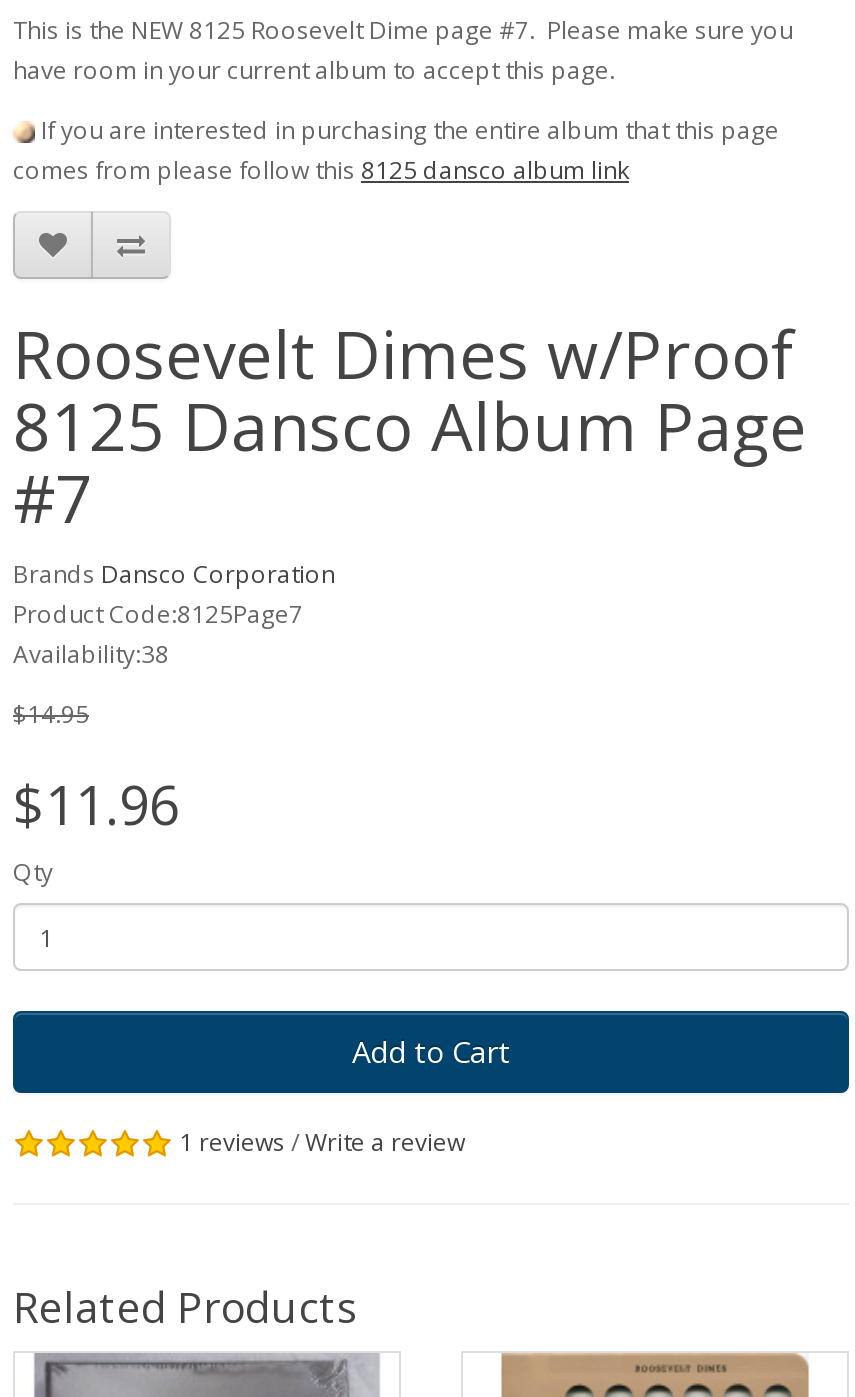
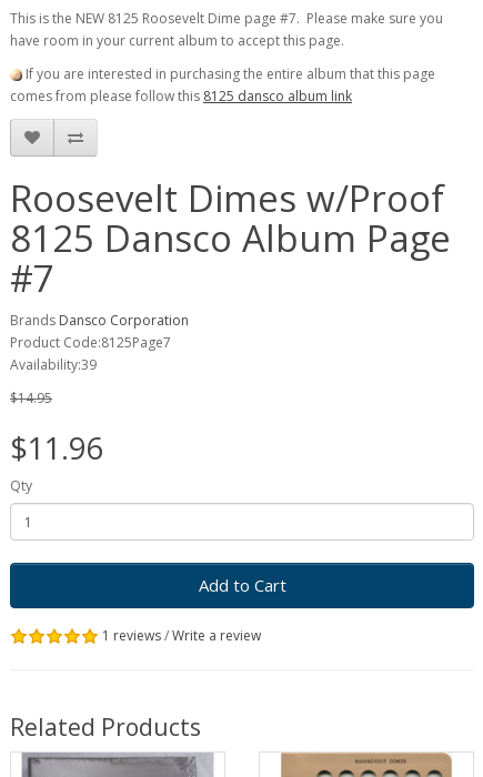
- Availability:38
+ Availability:39
